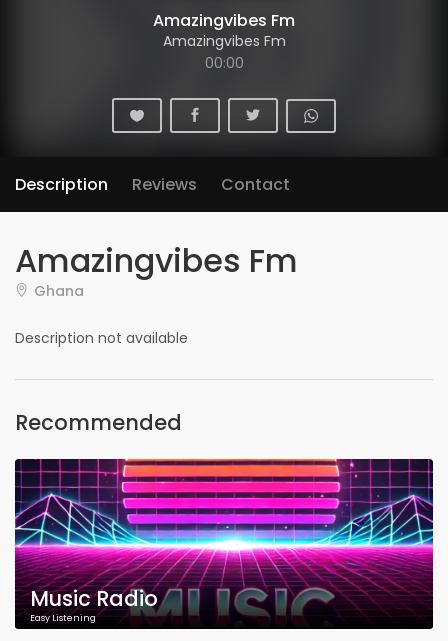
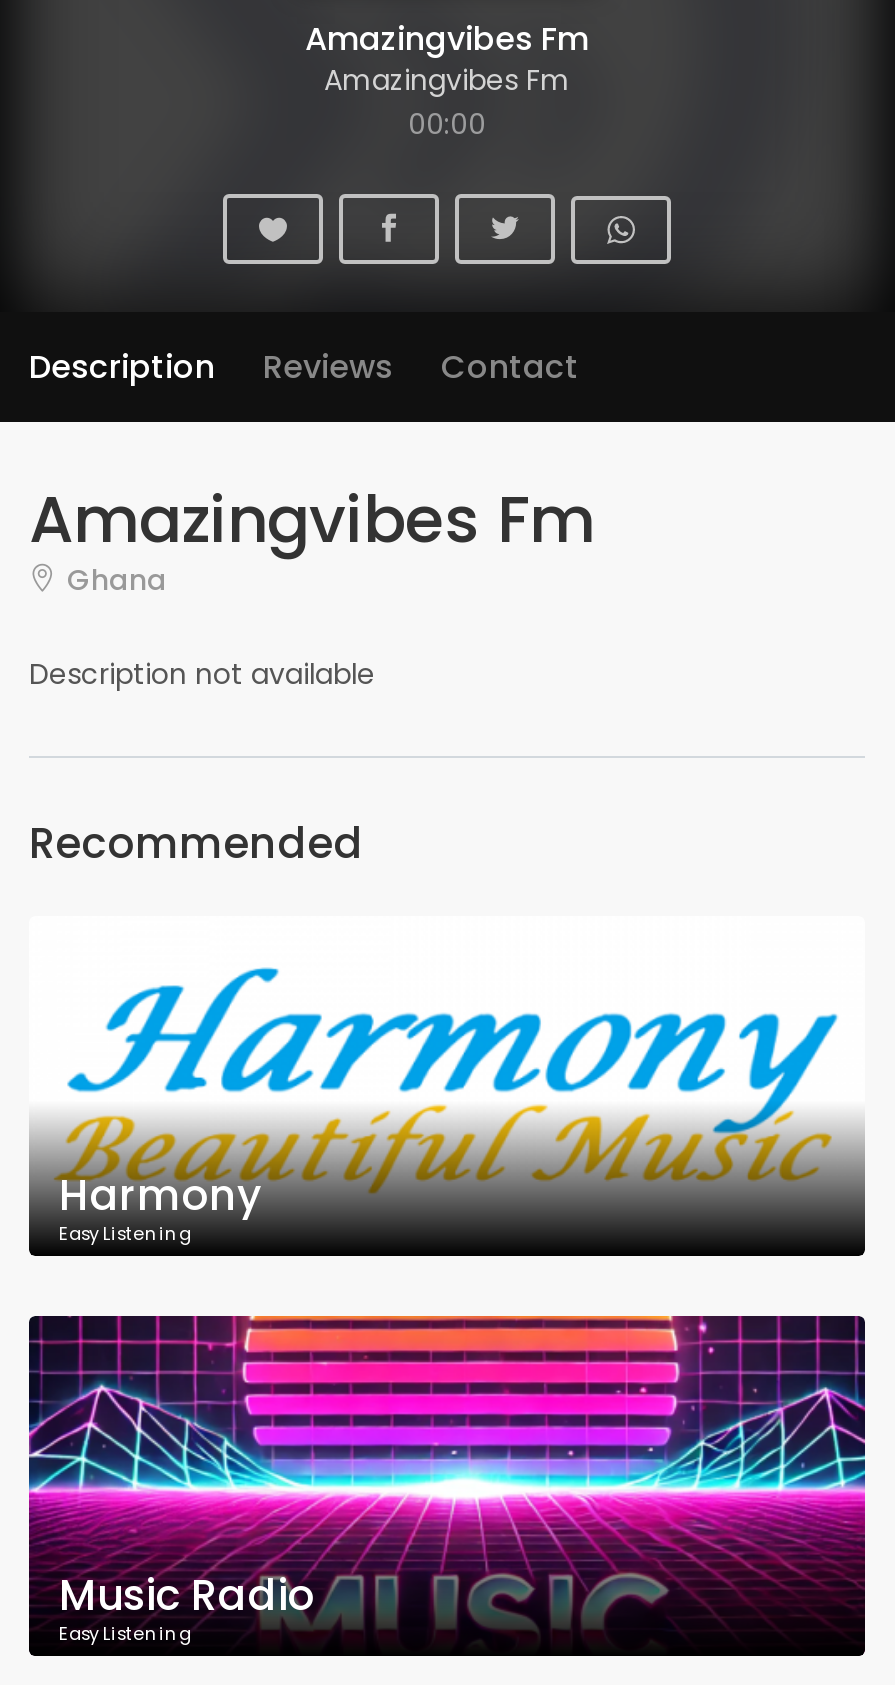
+ [image]
+ Harmony
+ Easy Listening
